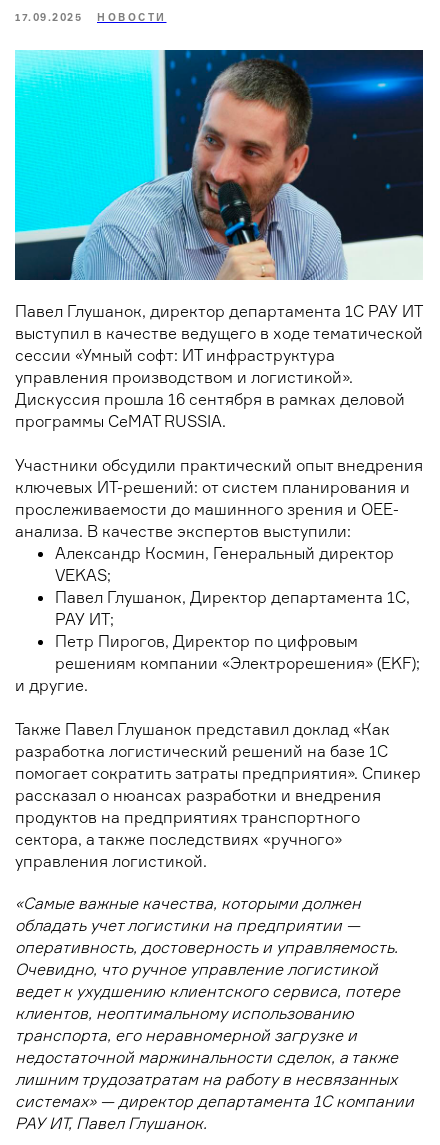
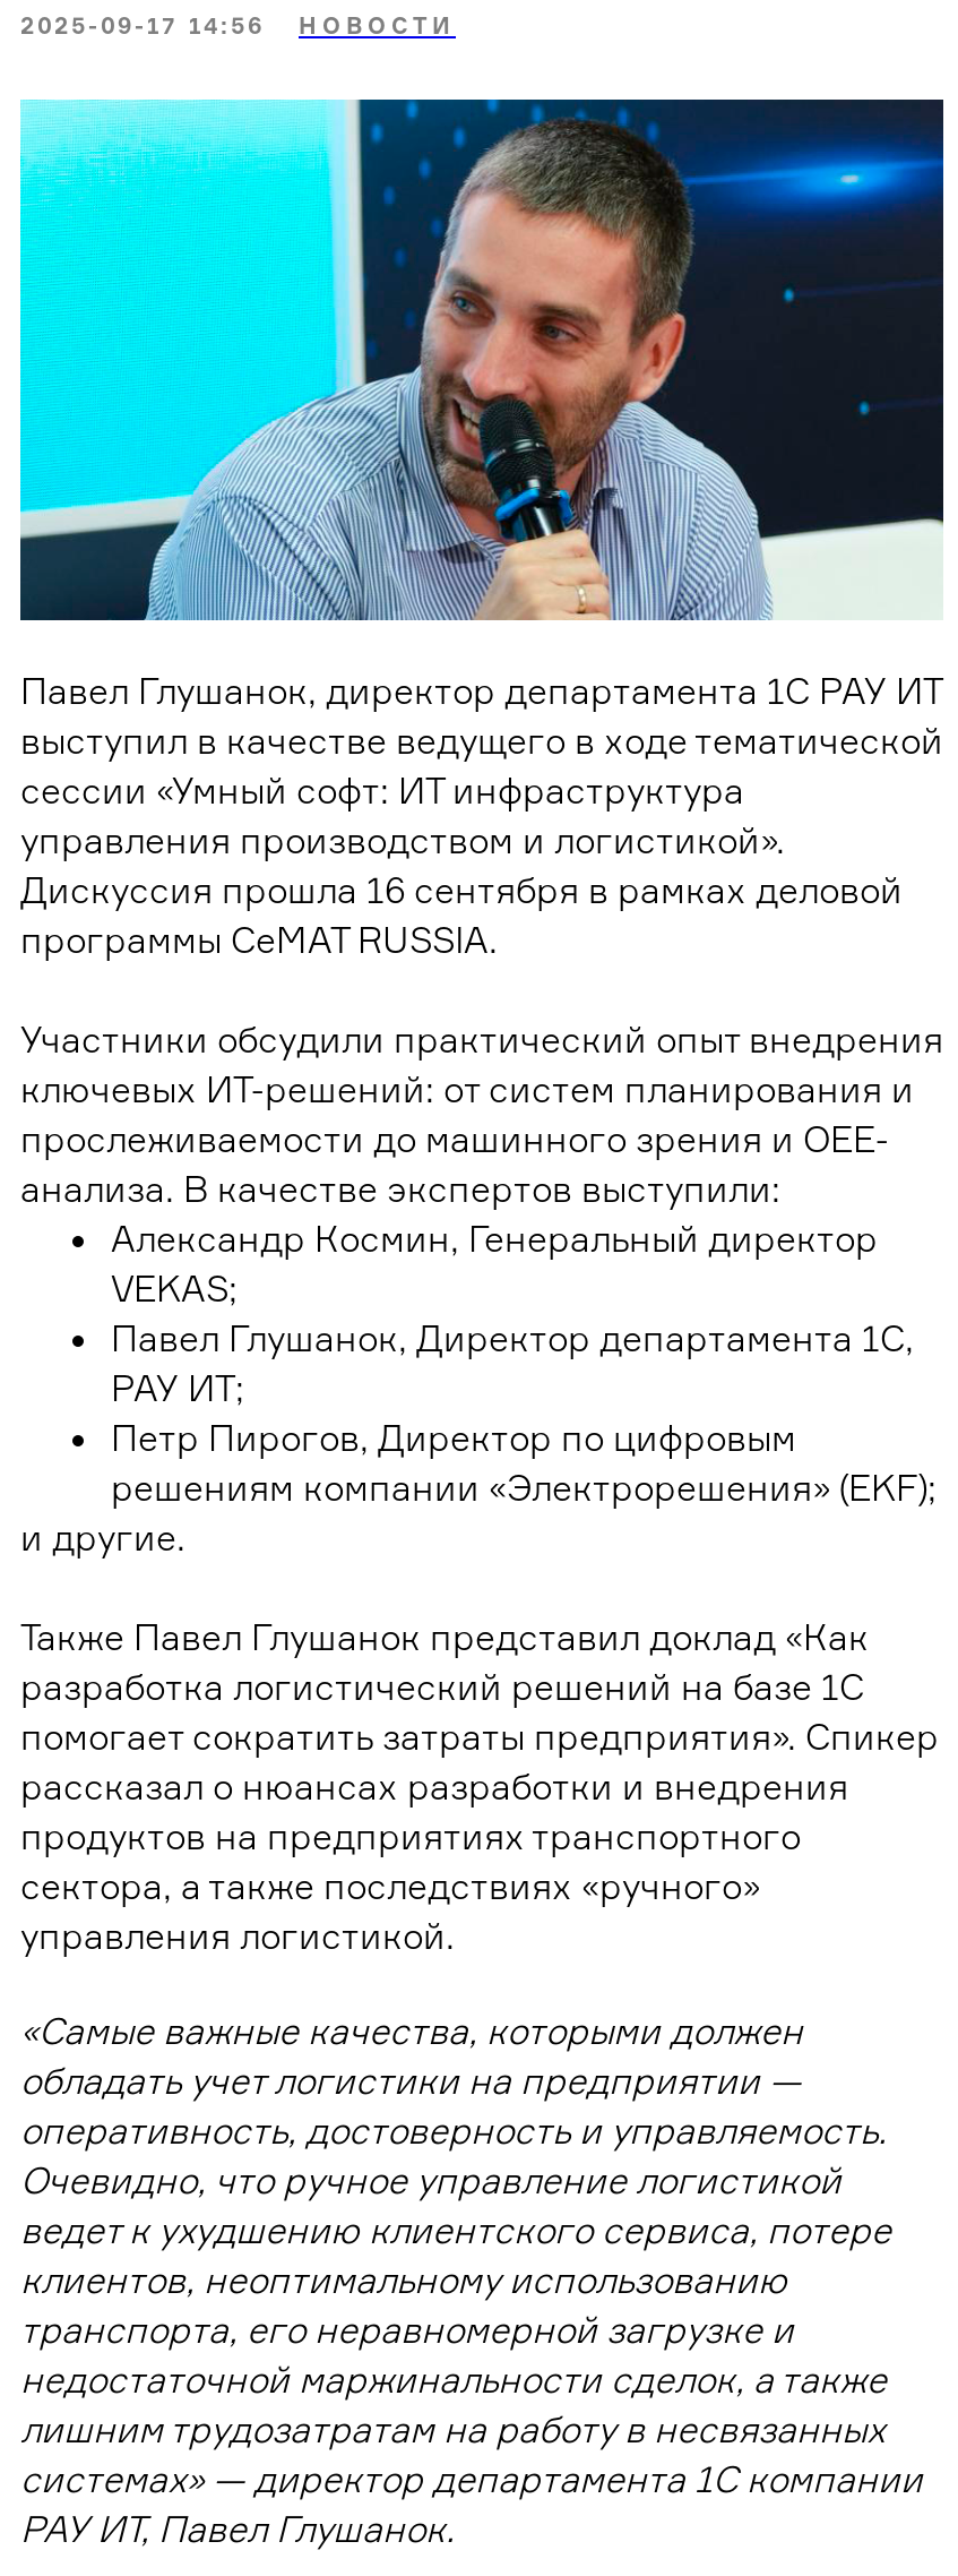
- 17.09.2025 НОВОСТИ
+ 2025-09-17 14:56 НОВОСТИ
